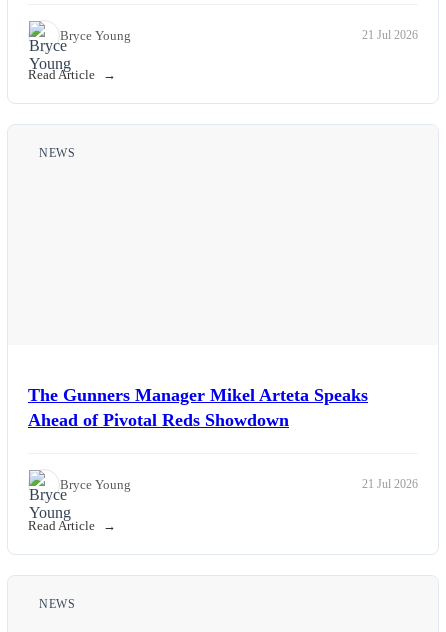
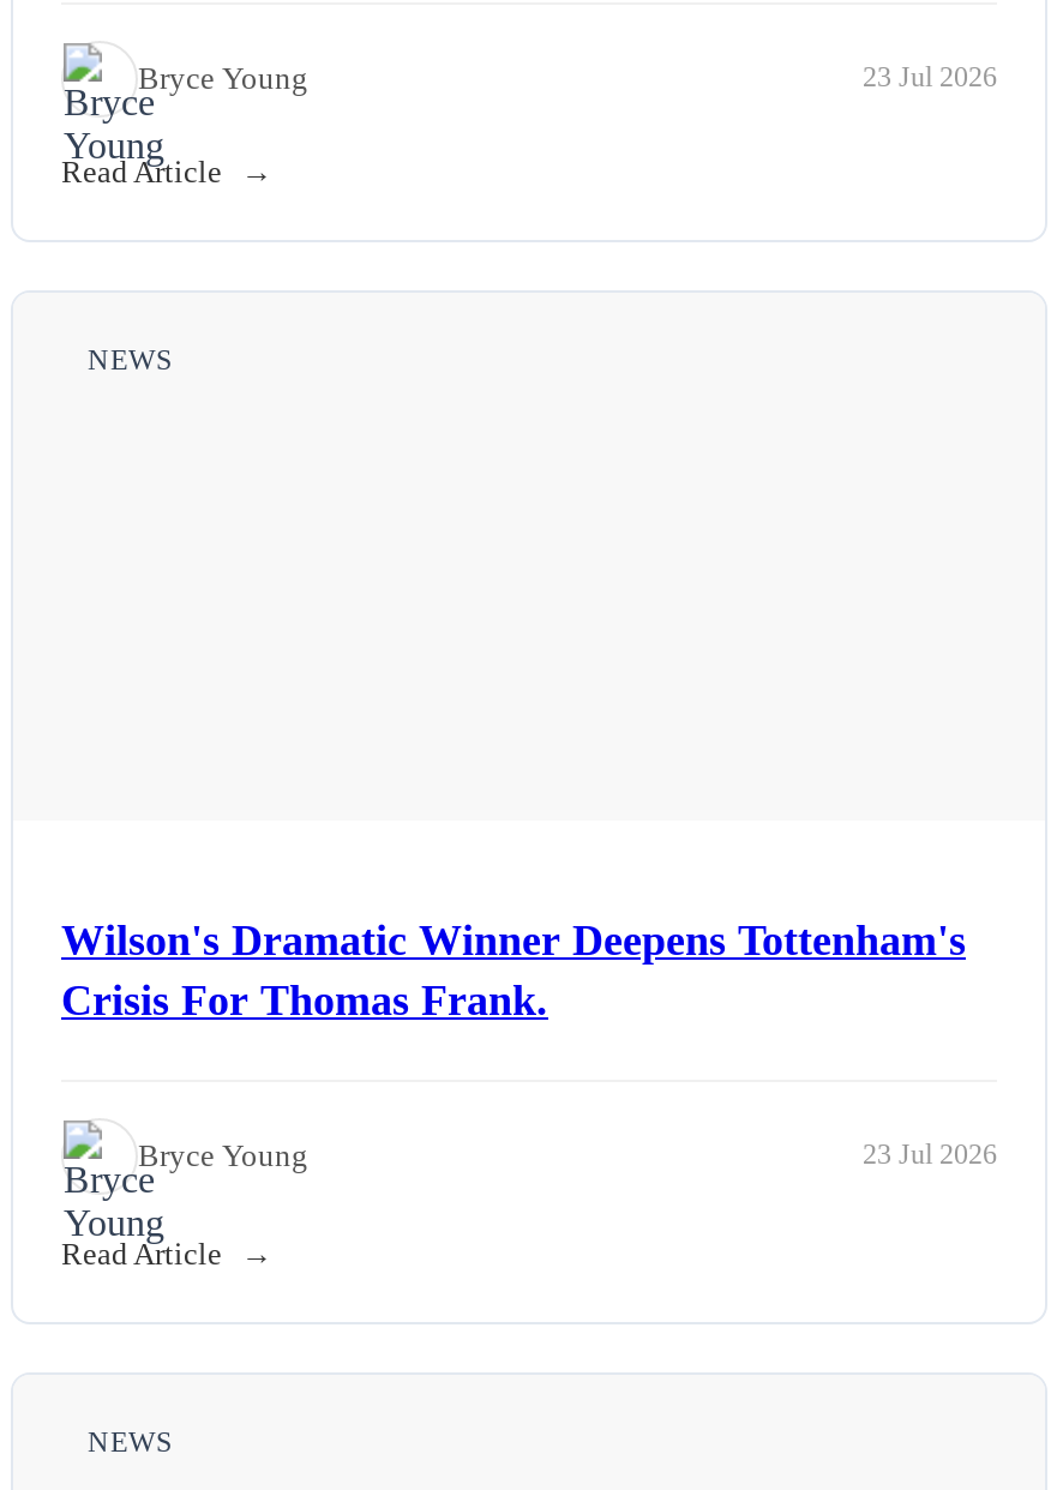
- 21 Jul 2026
+ 23 Jul 2026

- The Gunners Manager Mikel Arteta Speaks
- Ahead of Pivotal Reds Showdown
+ Wilson's Dramatic Winner Deepens Tottenham's
+ Crisis For Thomas Frank.

- 21 Jul 2026
+ 23 Jul 2026
